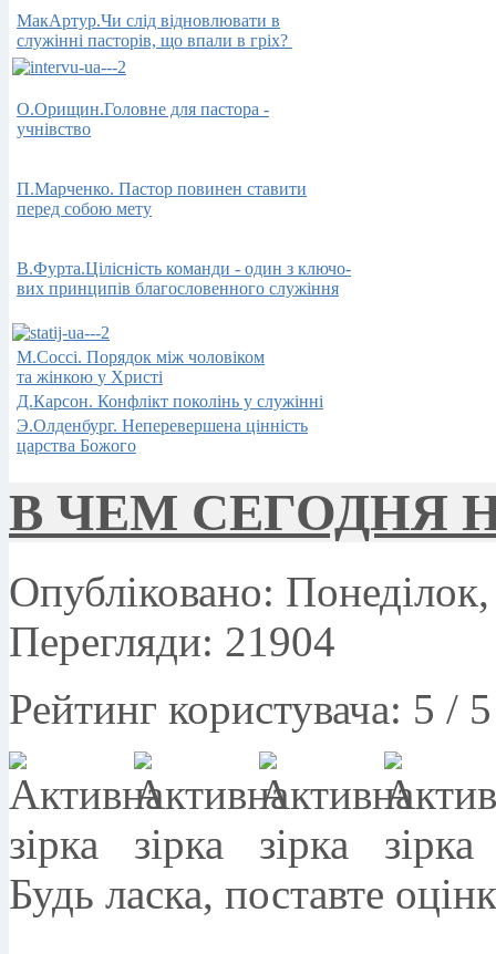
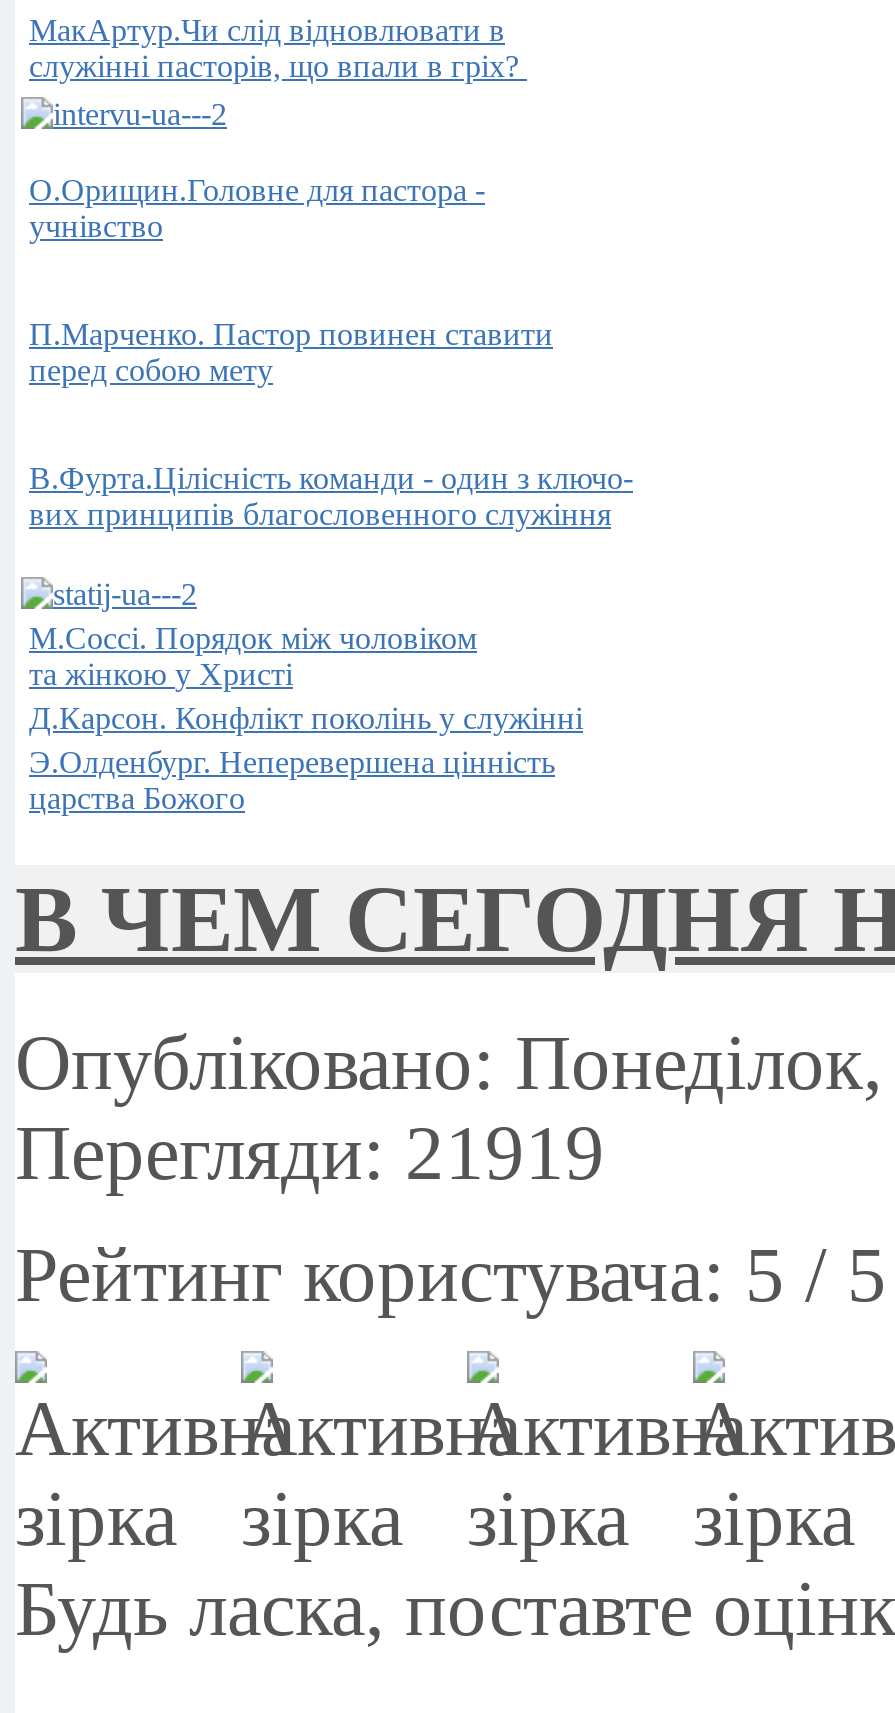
- Перегляди: 21904
+ Перегляди: 21919
